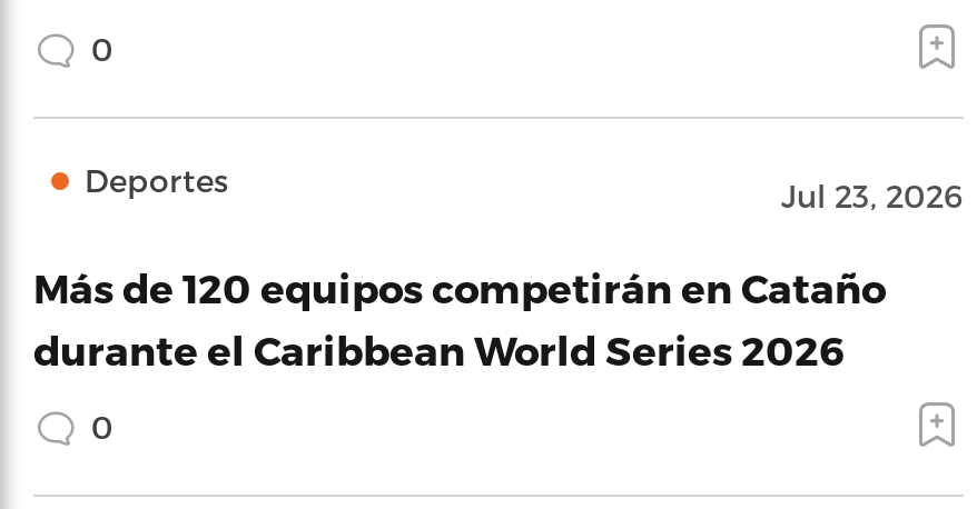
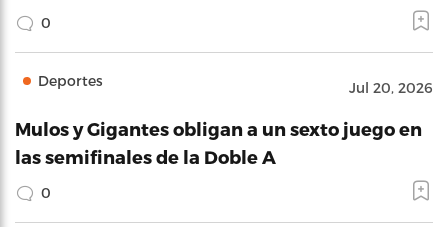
- Jul 23, 2026
+ Jul 20, 2026

- Más de 120 equipos competirán en Cataño
- durante el Caribbean World Series 2026
+ Mulos y Gigantes obligan a un sexto juego en
+ las semifinales de la Doble A
